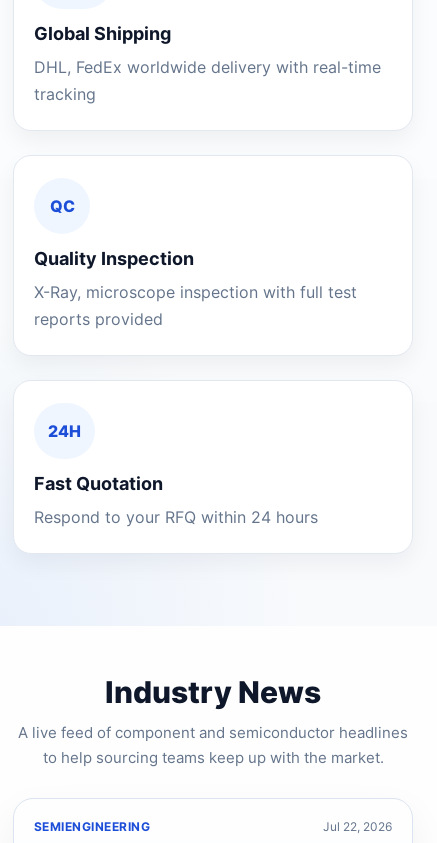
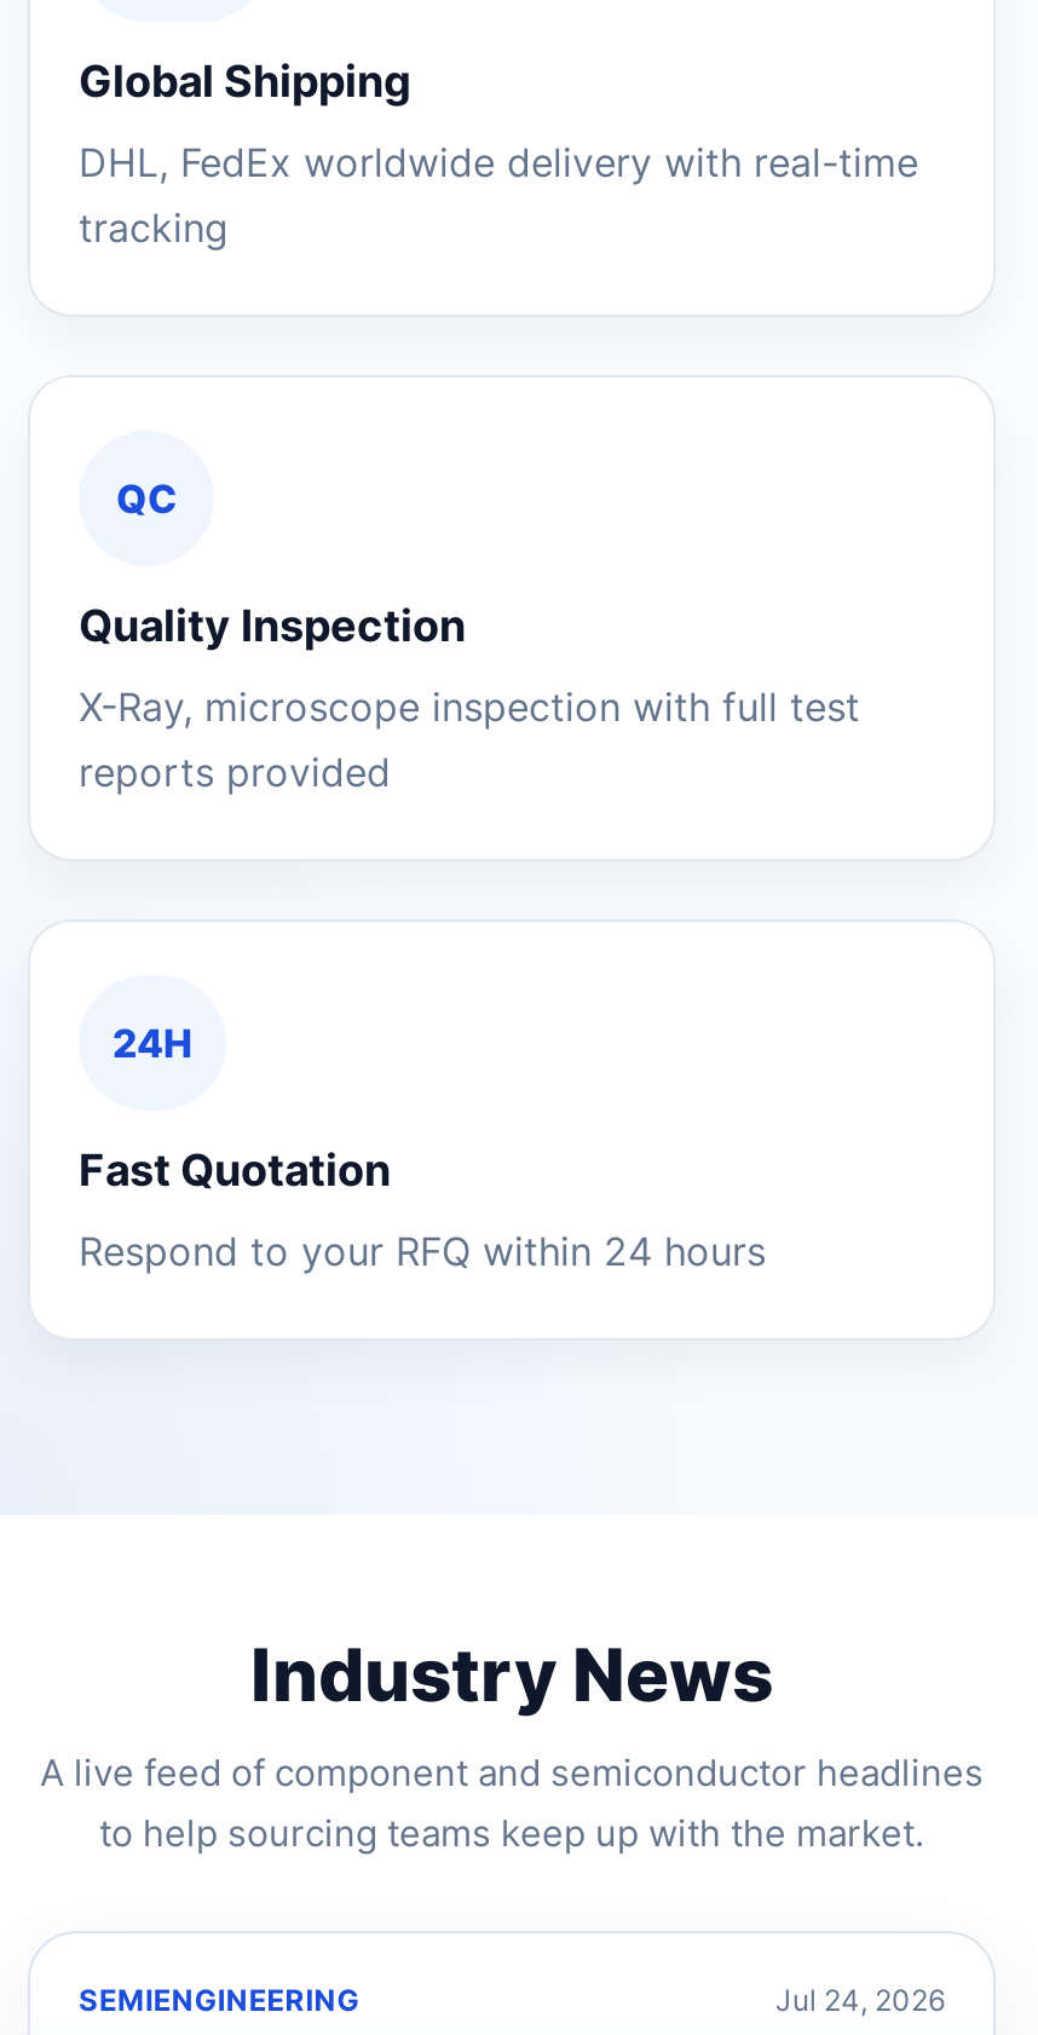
- Jul 22, 2026
+ Jul 24, 2026
